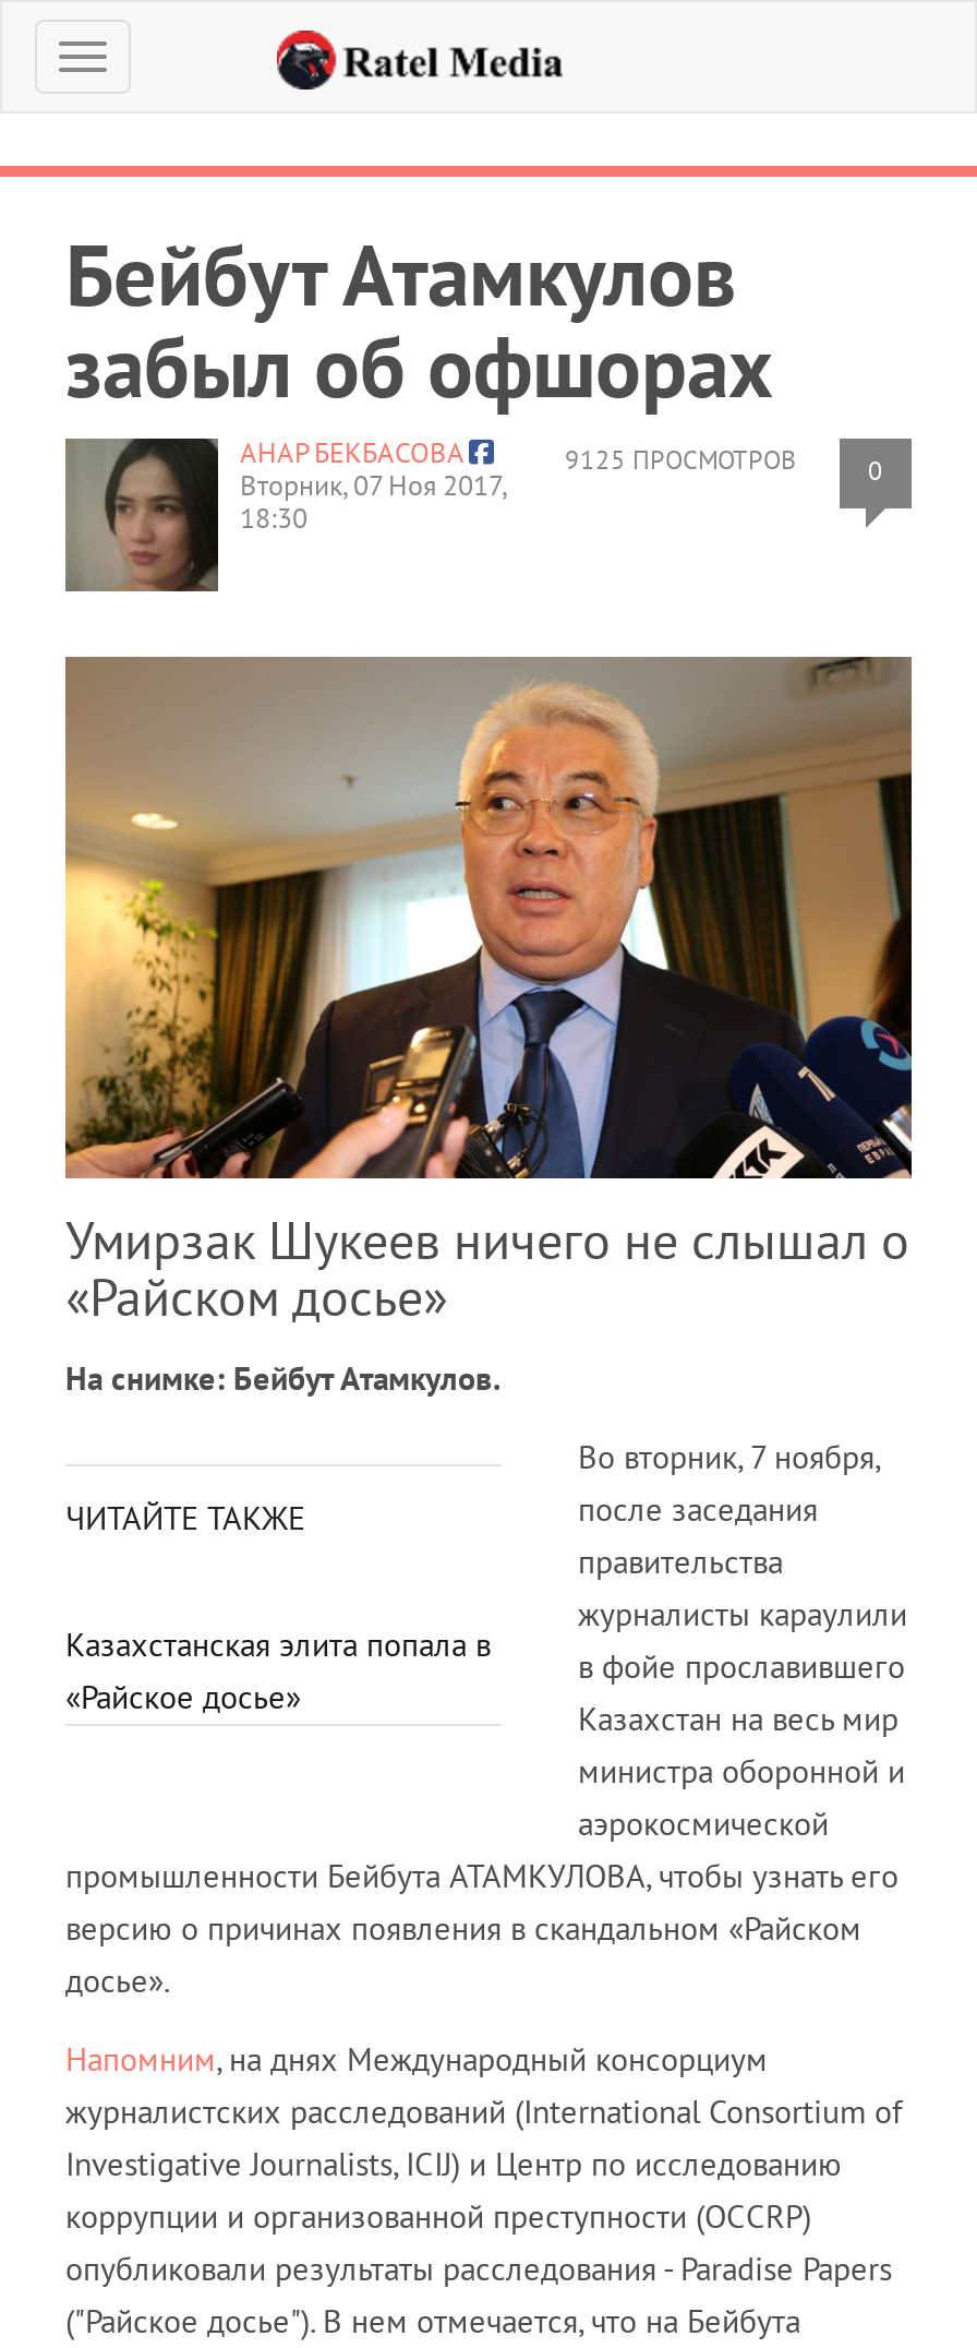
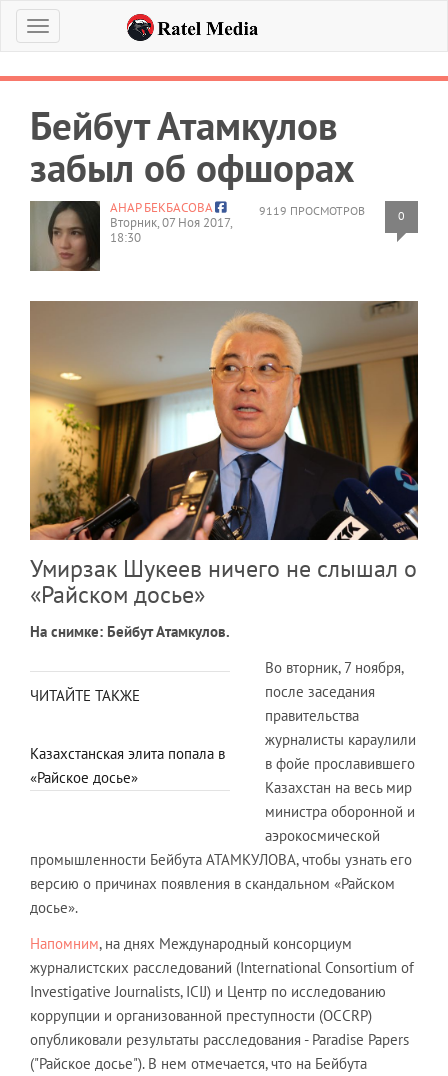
- 9125 ПРОСМОТРОВ
+ 9119 ПРОСМОТРОВ
